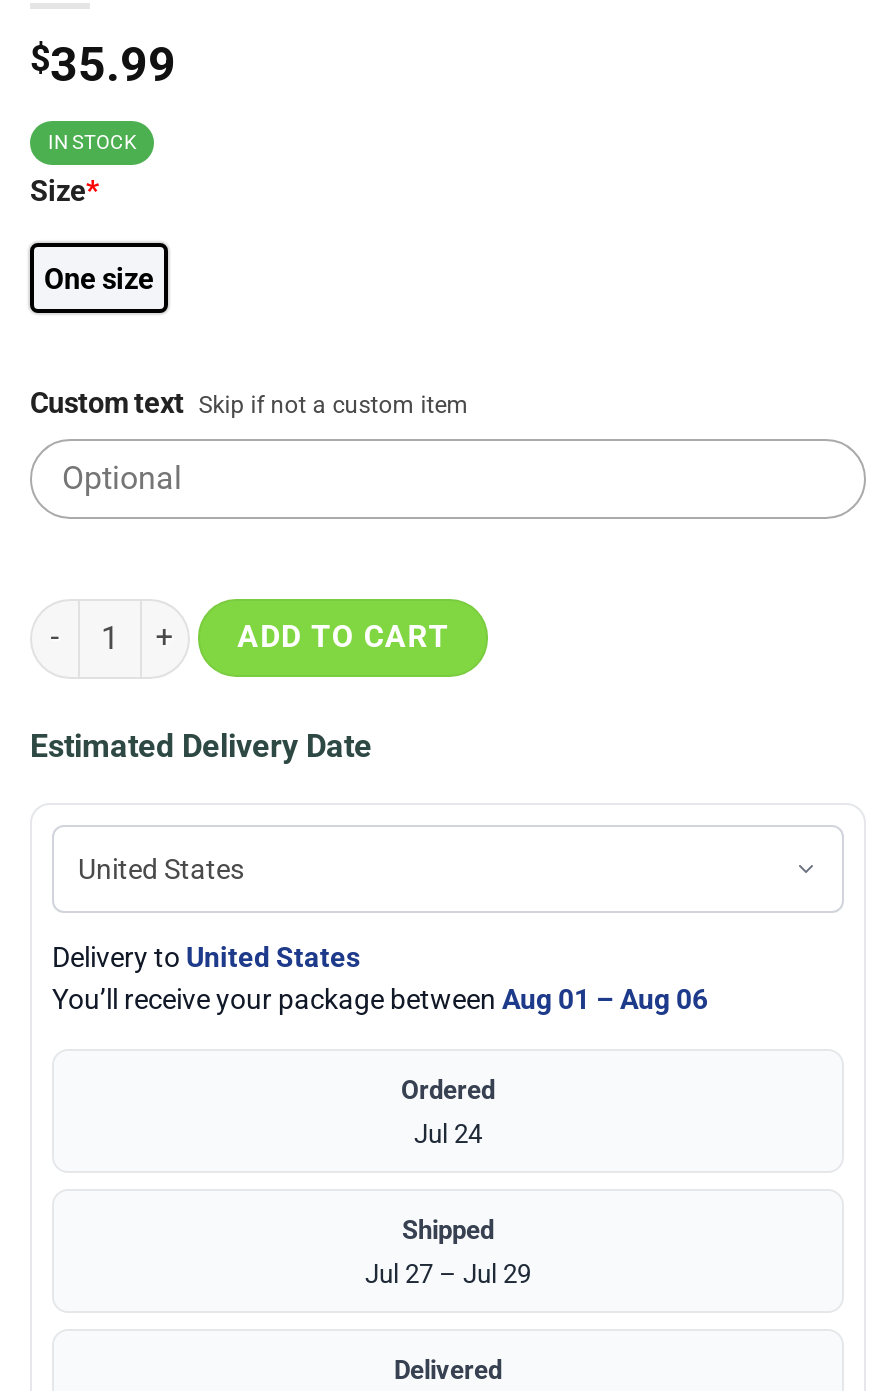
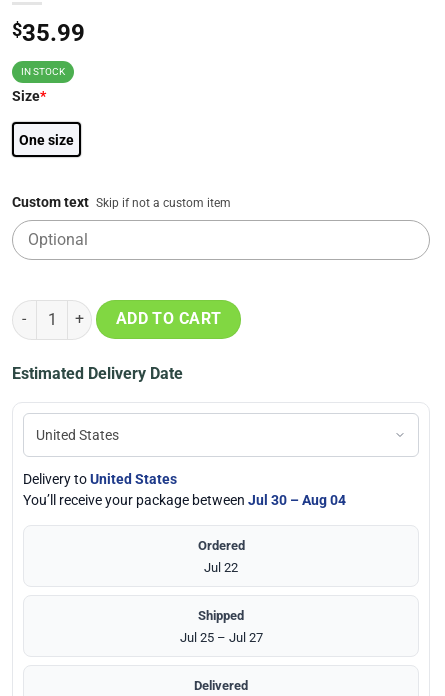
- You’ll receive your package between Aug 01 – Aug 06
+ You’ll receive your package between Jul 30 – Aug 04

- Jul 24
+ Jul 22

- Jul 27 – Jul 29
+ Jul 25 – Jul 27
